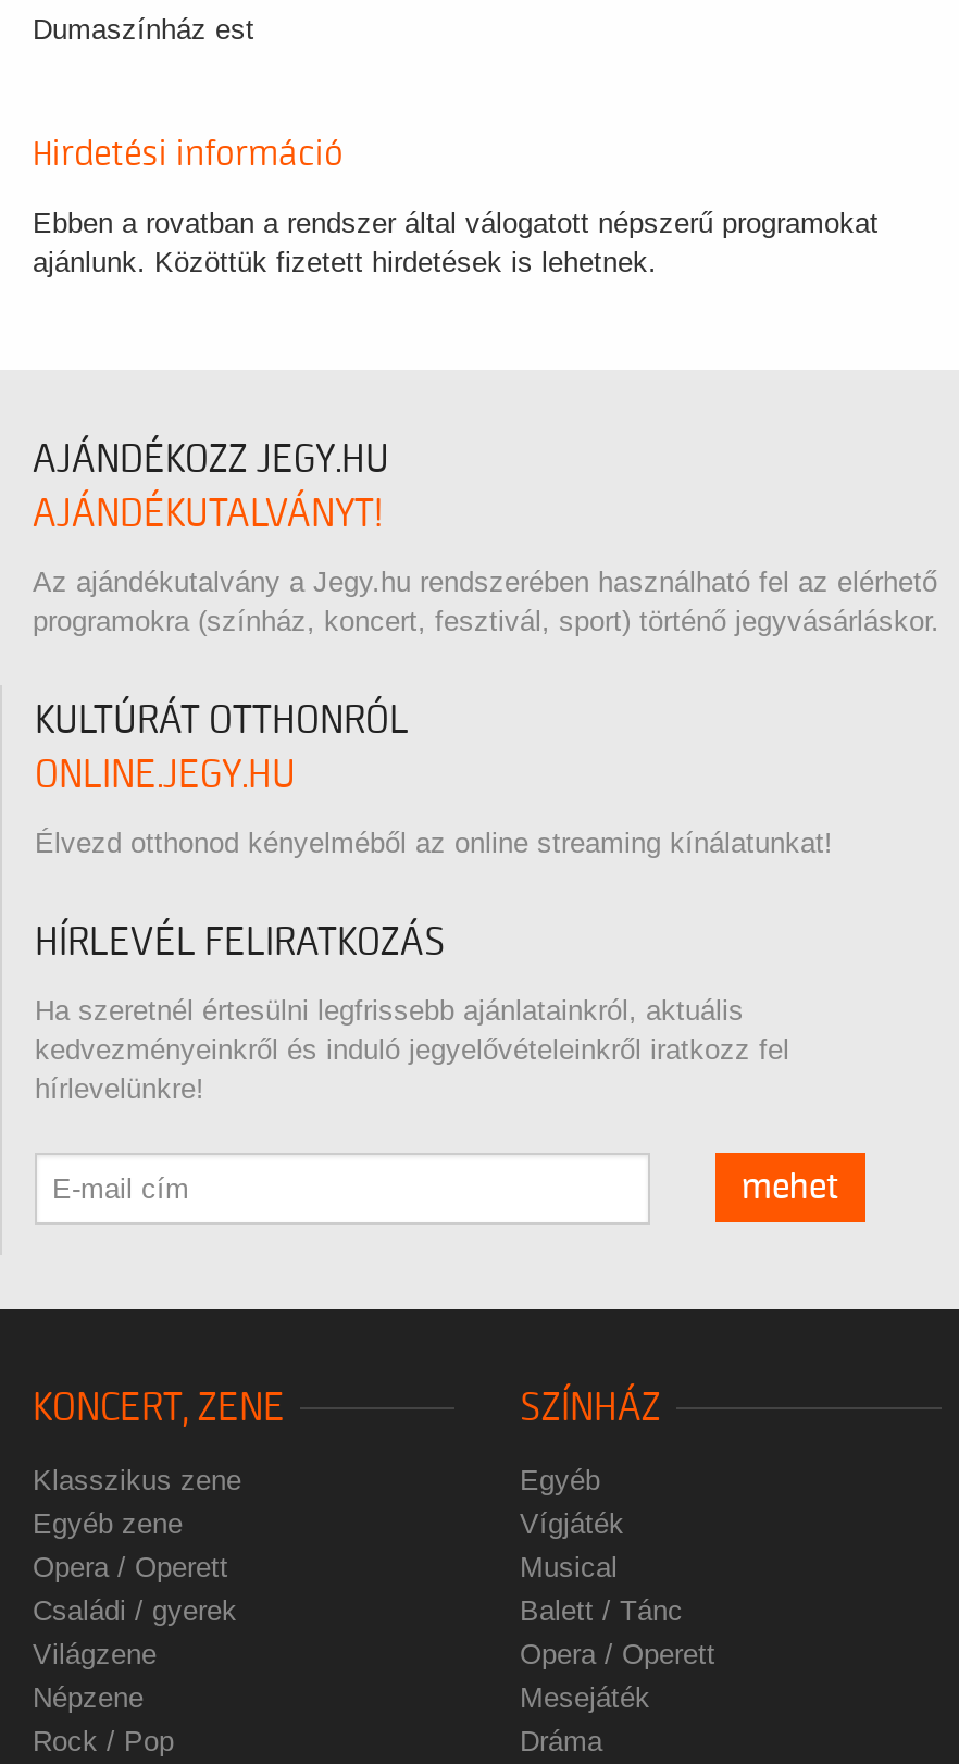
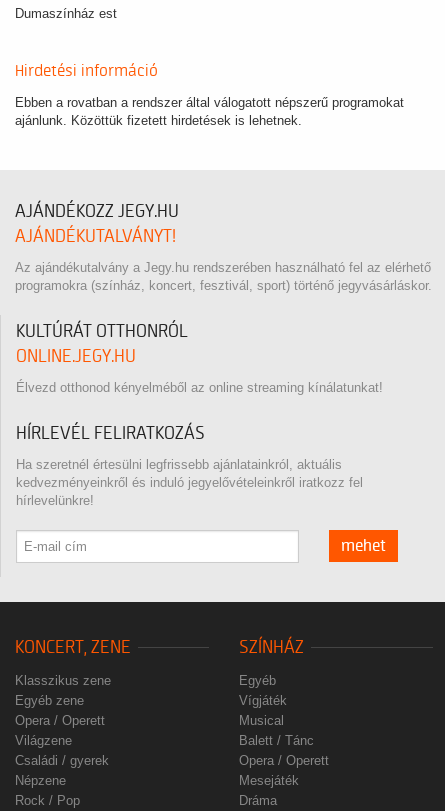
moved down: Családi / gyerek

moved up: Világzene
